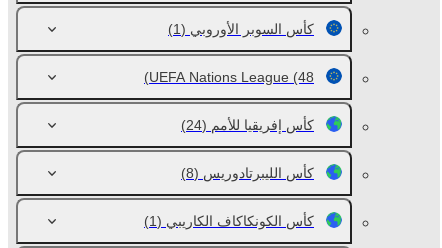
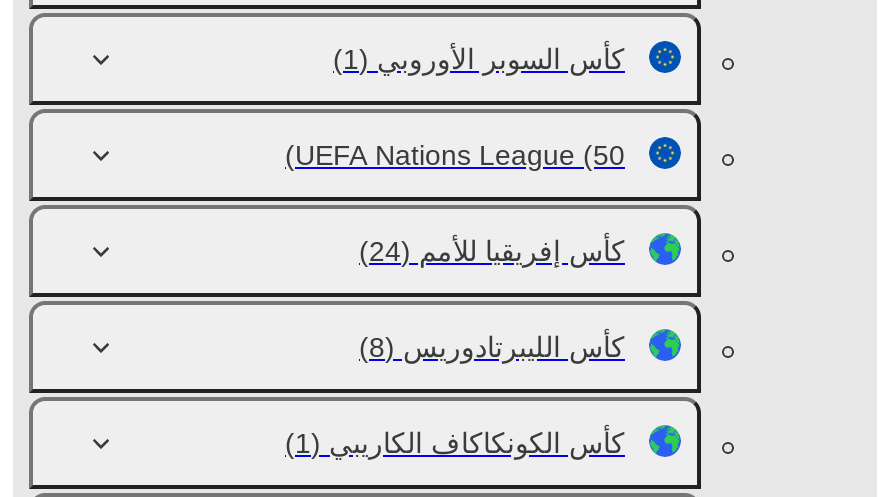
- UEFA Nations League (48)
+ UEFA Nations League (50)
